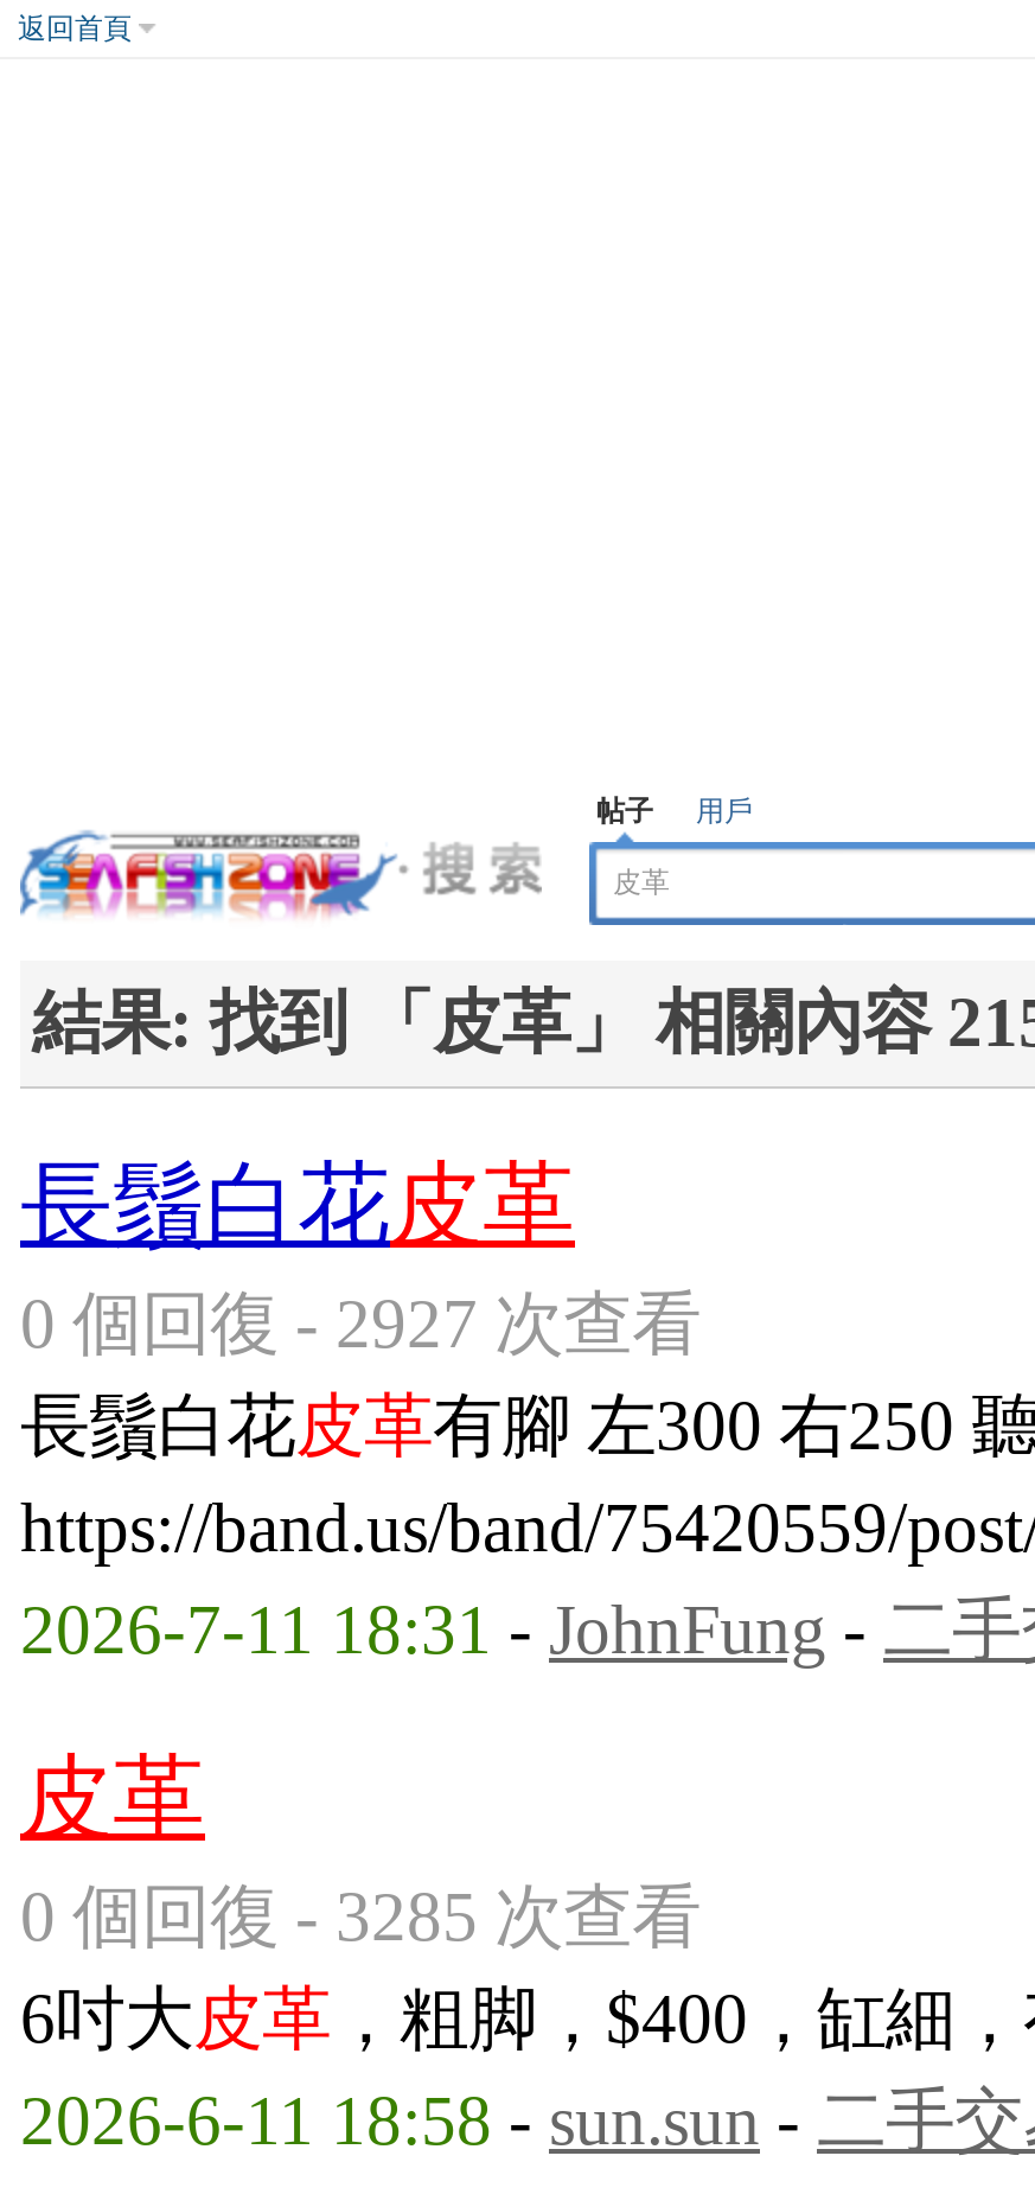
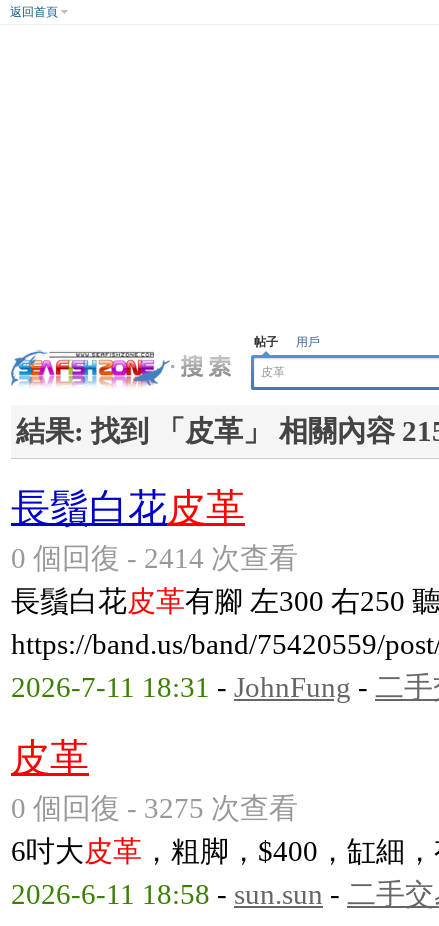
- 0 個回復 - 2927 次查看
+ 0 個回復 - 2414 次查看

- 0 個回復 - 3285 次查看
+ 0 個回復 - 3275 次查看
